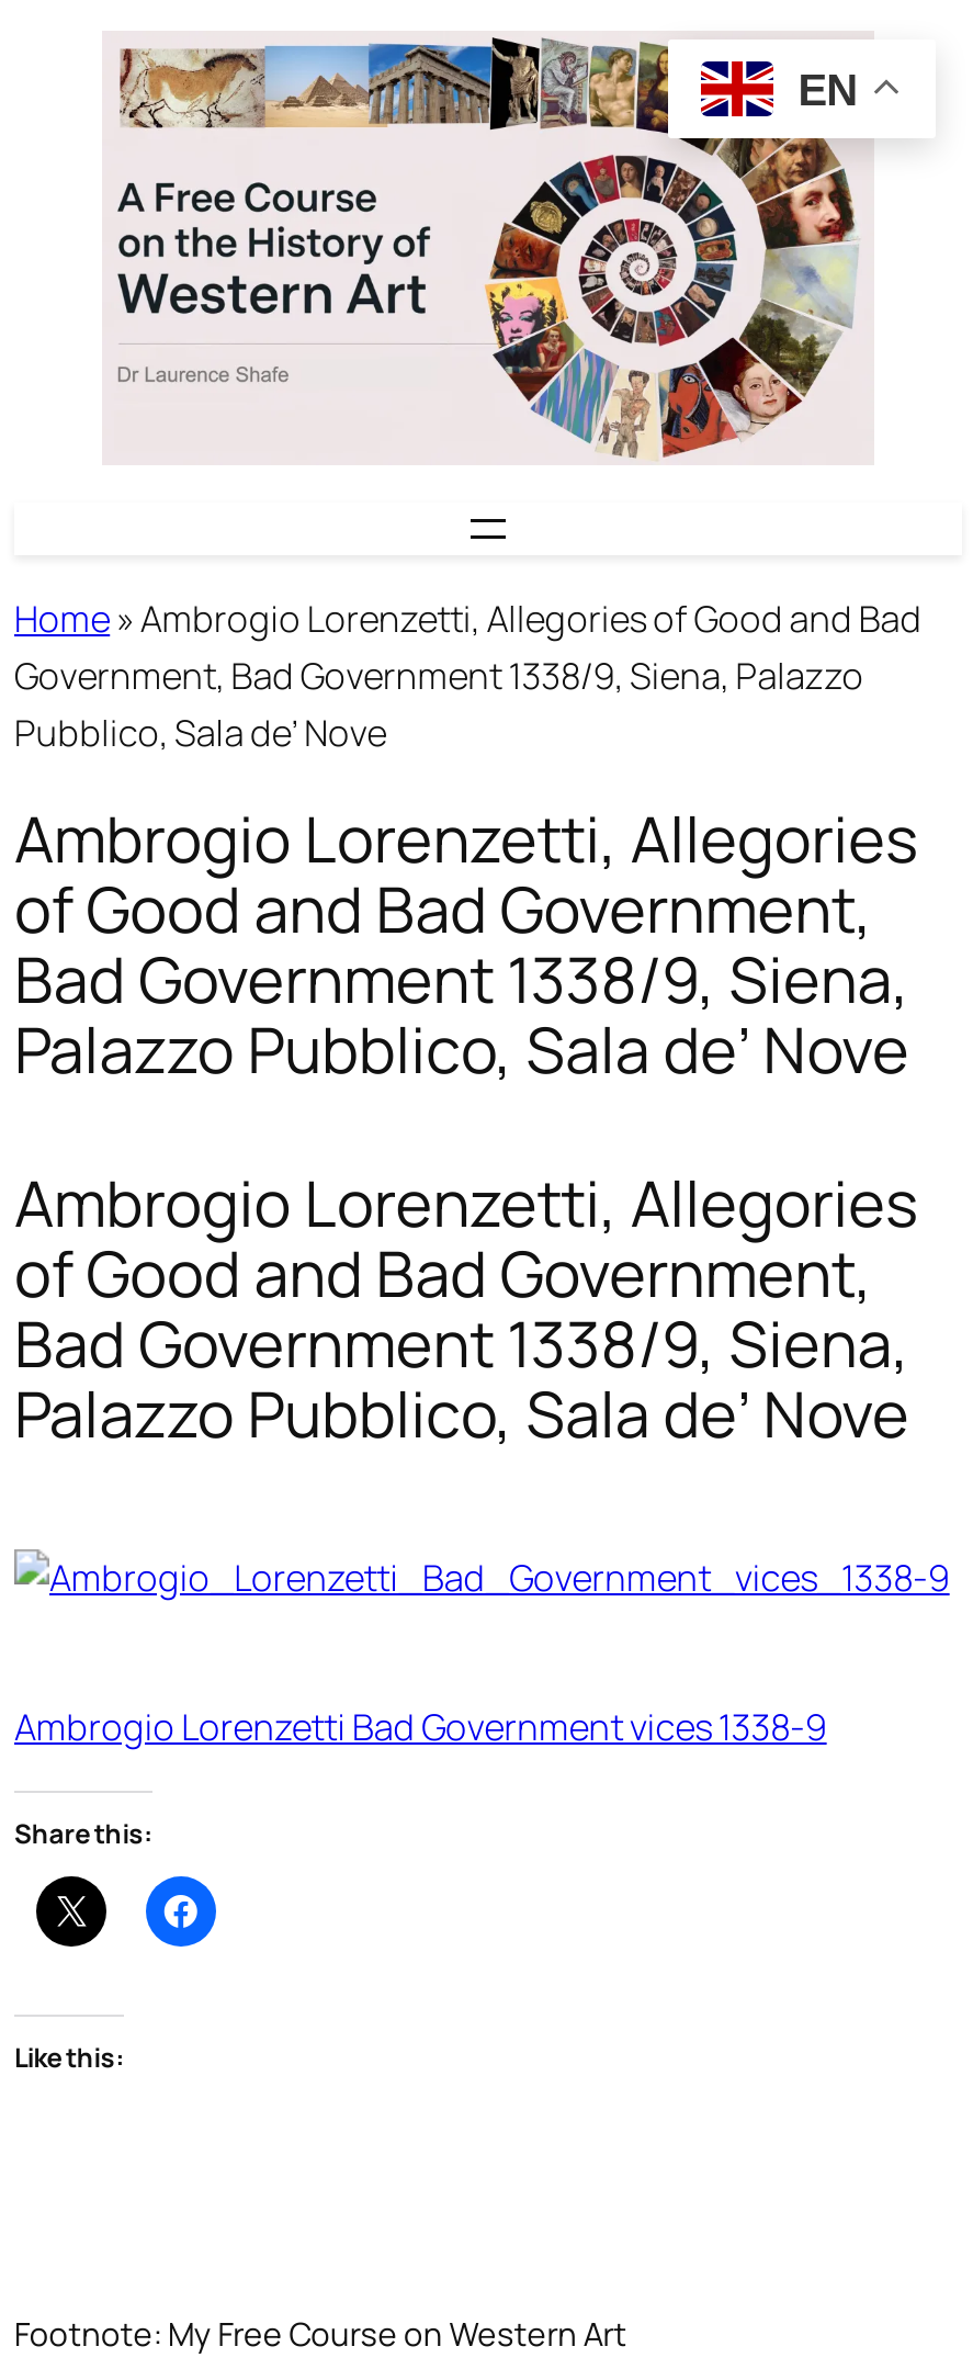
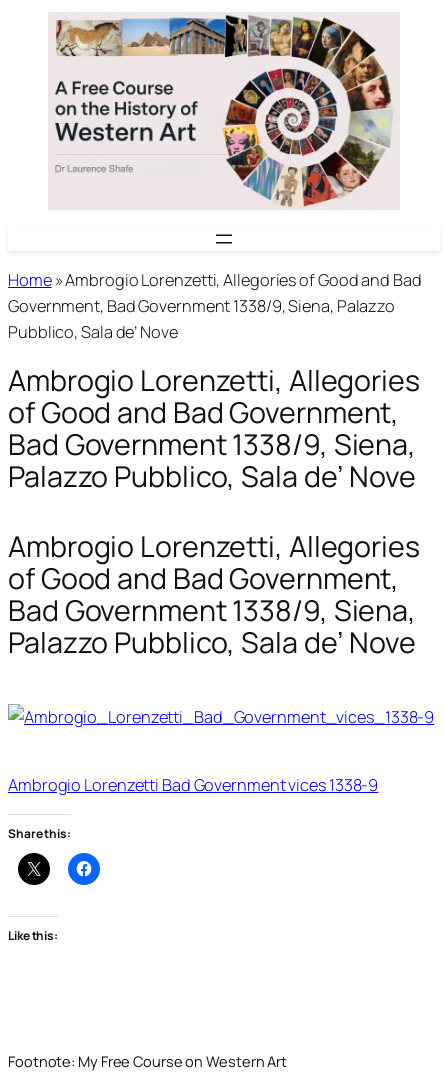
- [image]
+ [image]

- EN
